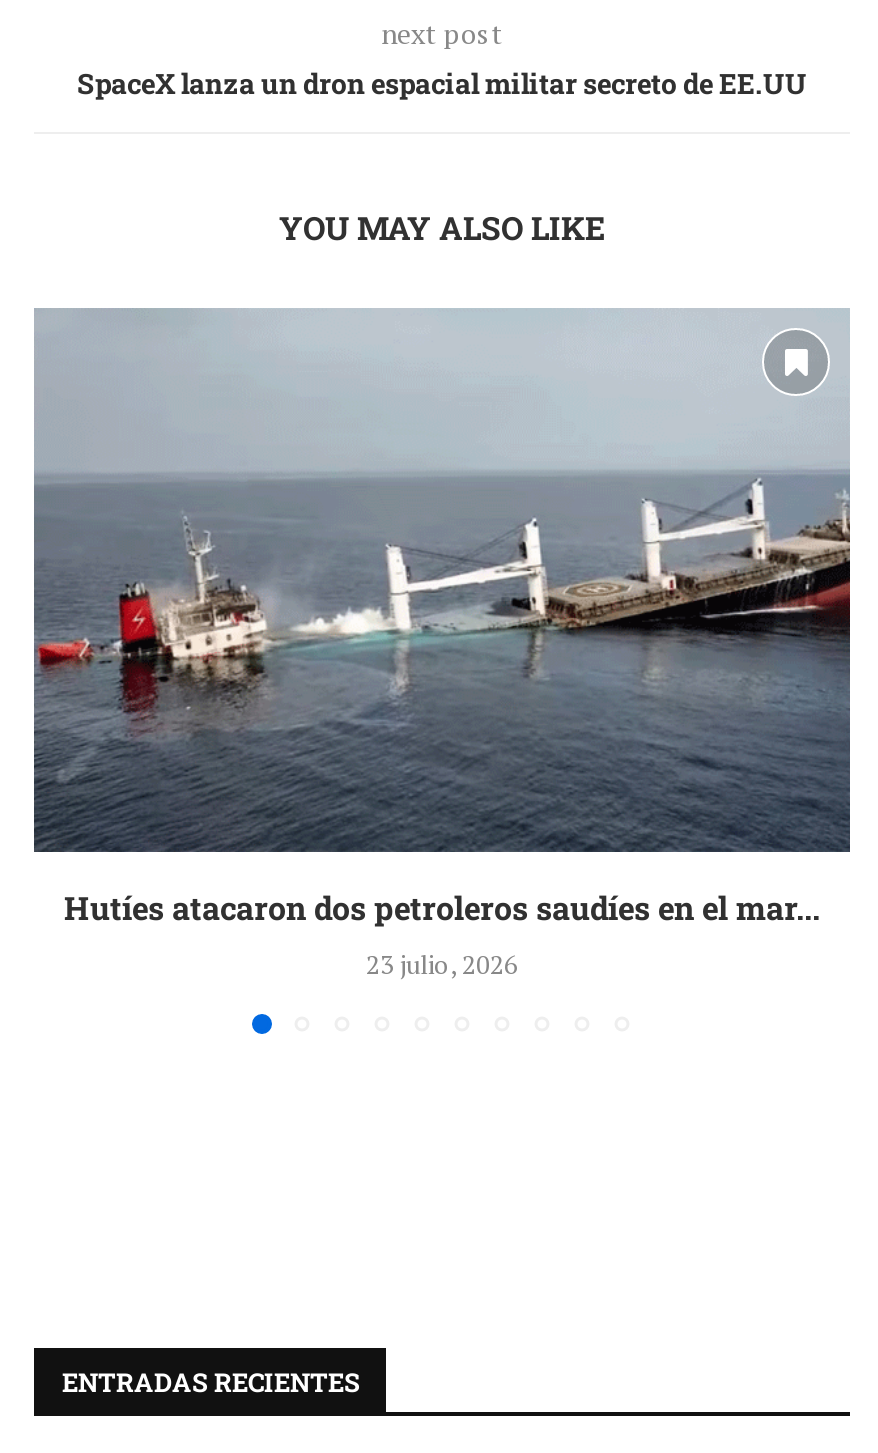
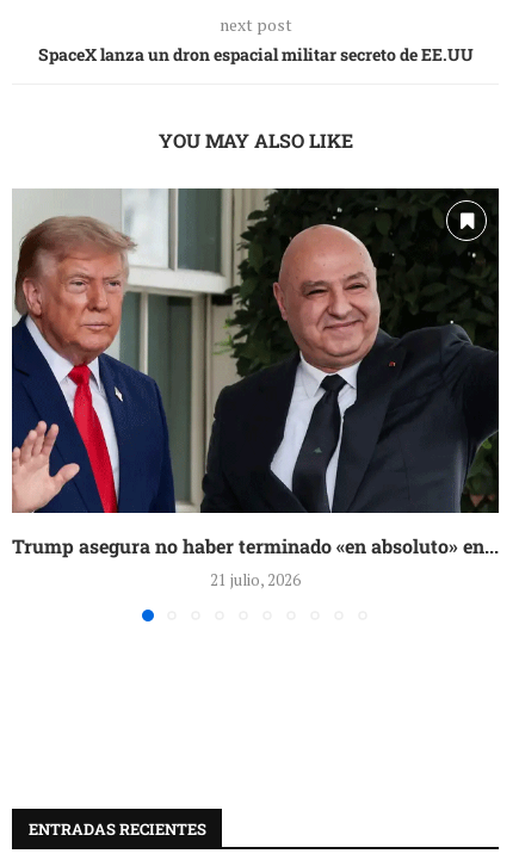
- [image]
- Hutíes atacaron dos petroleros saudíes en el mar...
- 23 julio, 2026
+ [image]
+ Trump asegura no haber terminado «en absoluto» en...
+ 21 julio, 2026
